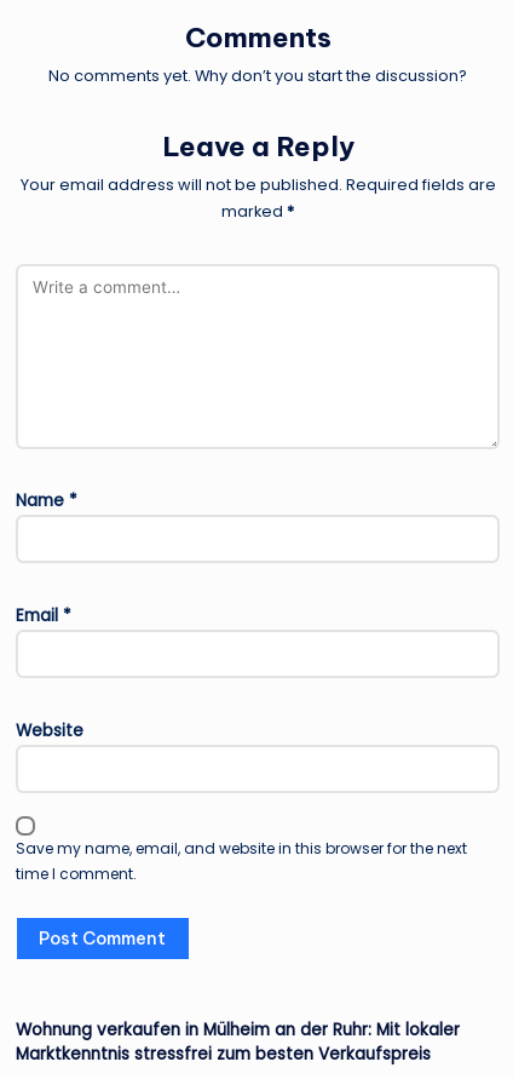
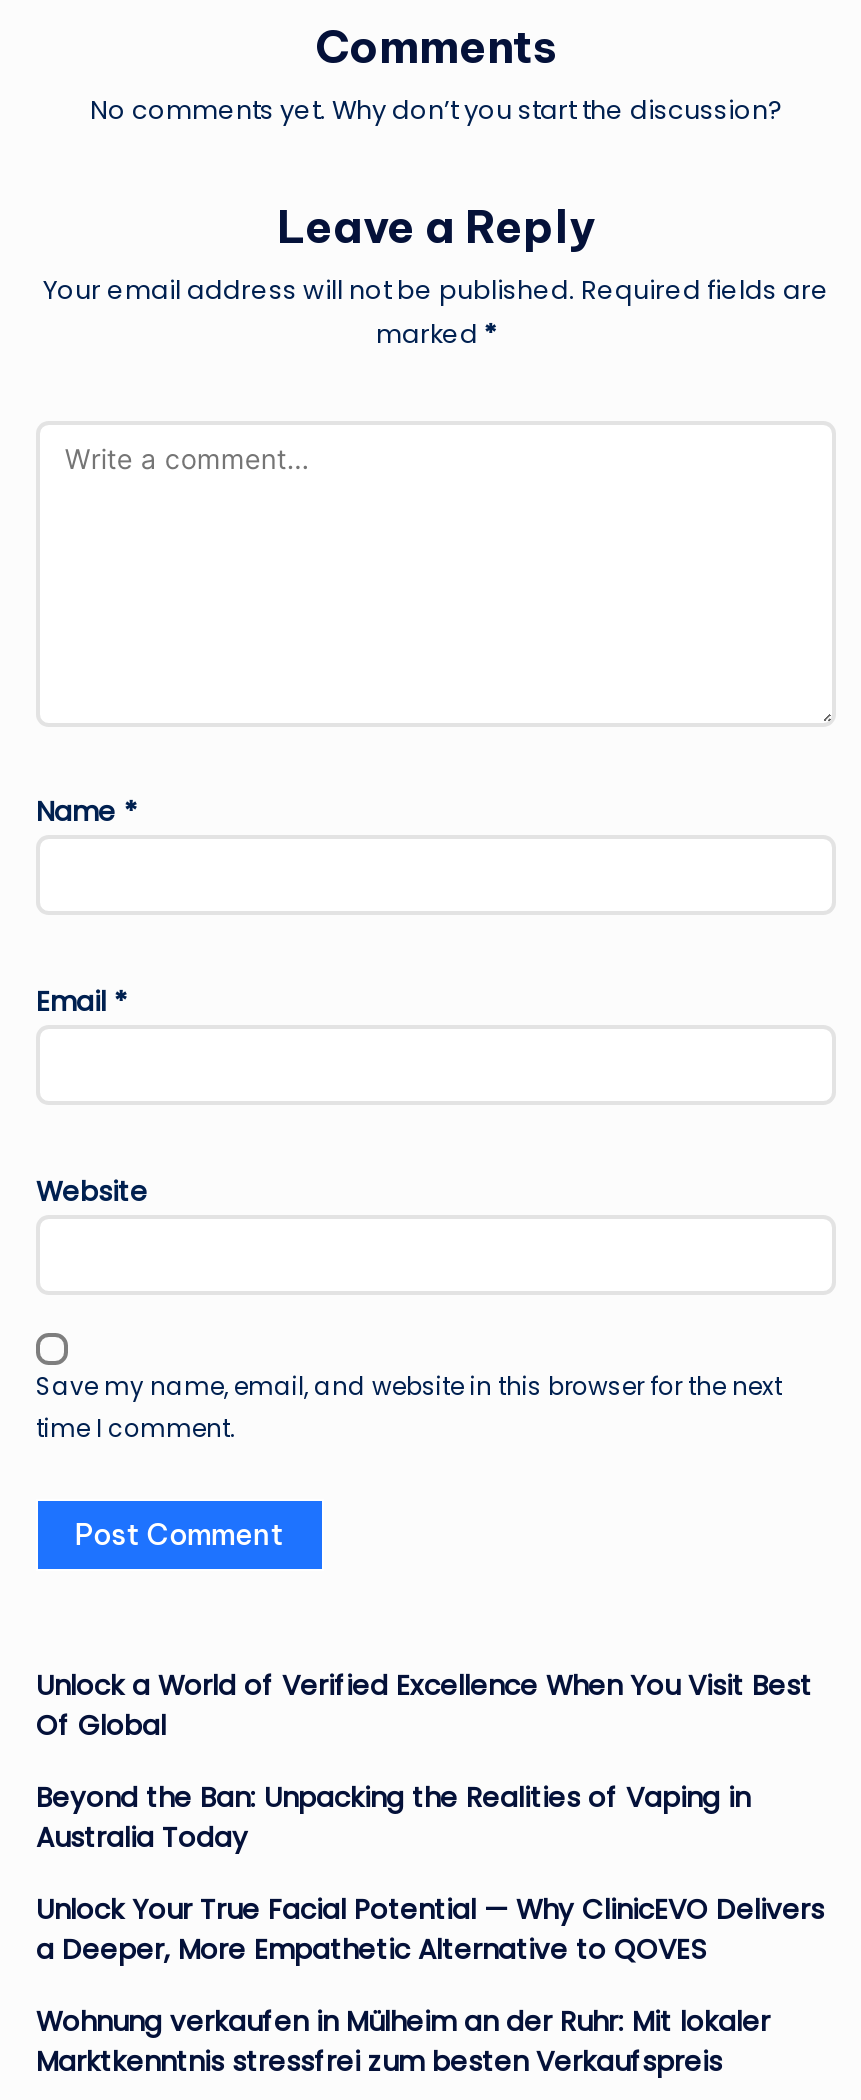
+ Unlock a World of Verified Excellence When You Visit Best
+ Of Global
+ Beyond the Ban: Unpacking the Realities of Vaping in
+ Australia Today
+ Unlock Your True Facial Potential — Why ClinicEVO Delivers
+ a Deeper, More Empathetic Alternative to QOVES
